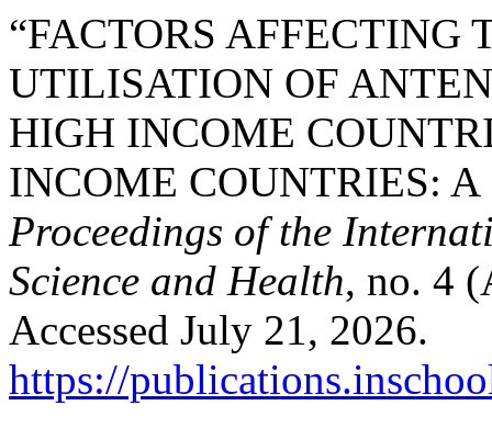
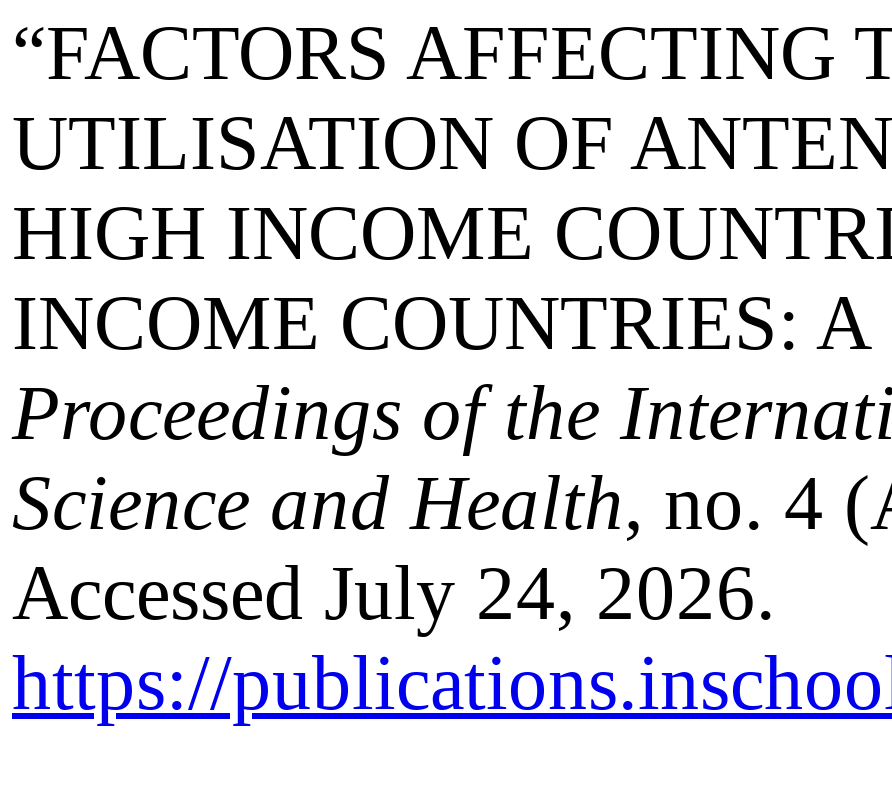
- Accessed July 21, 2026.
+ Accessed July 24, 2026.
